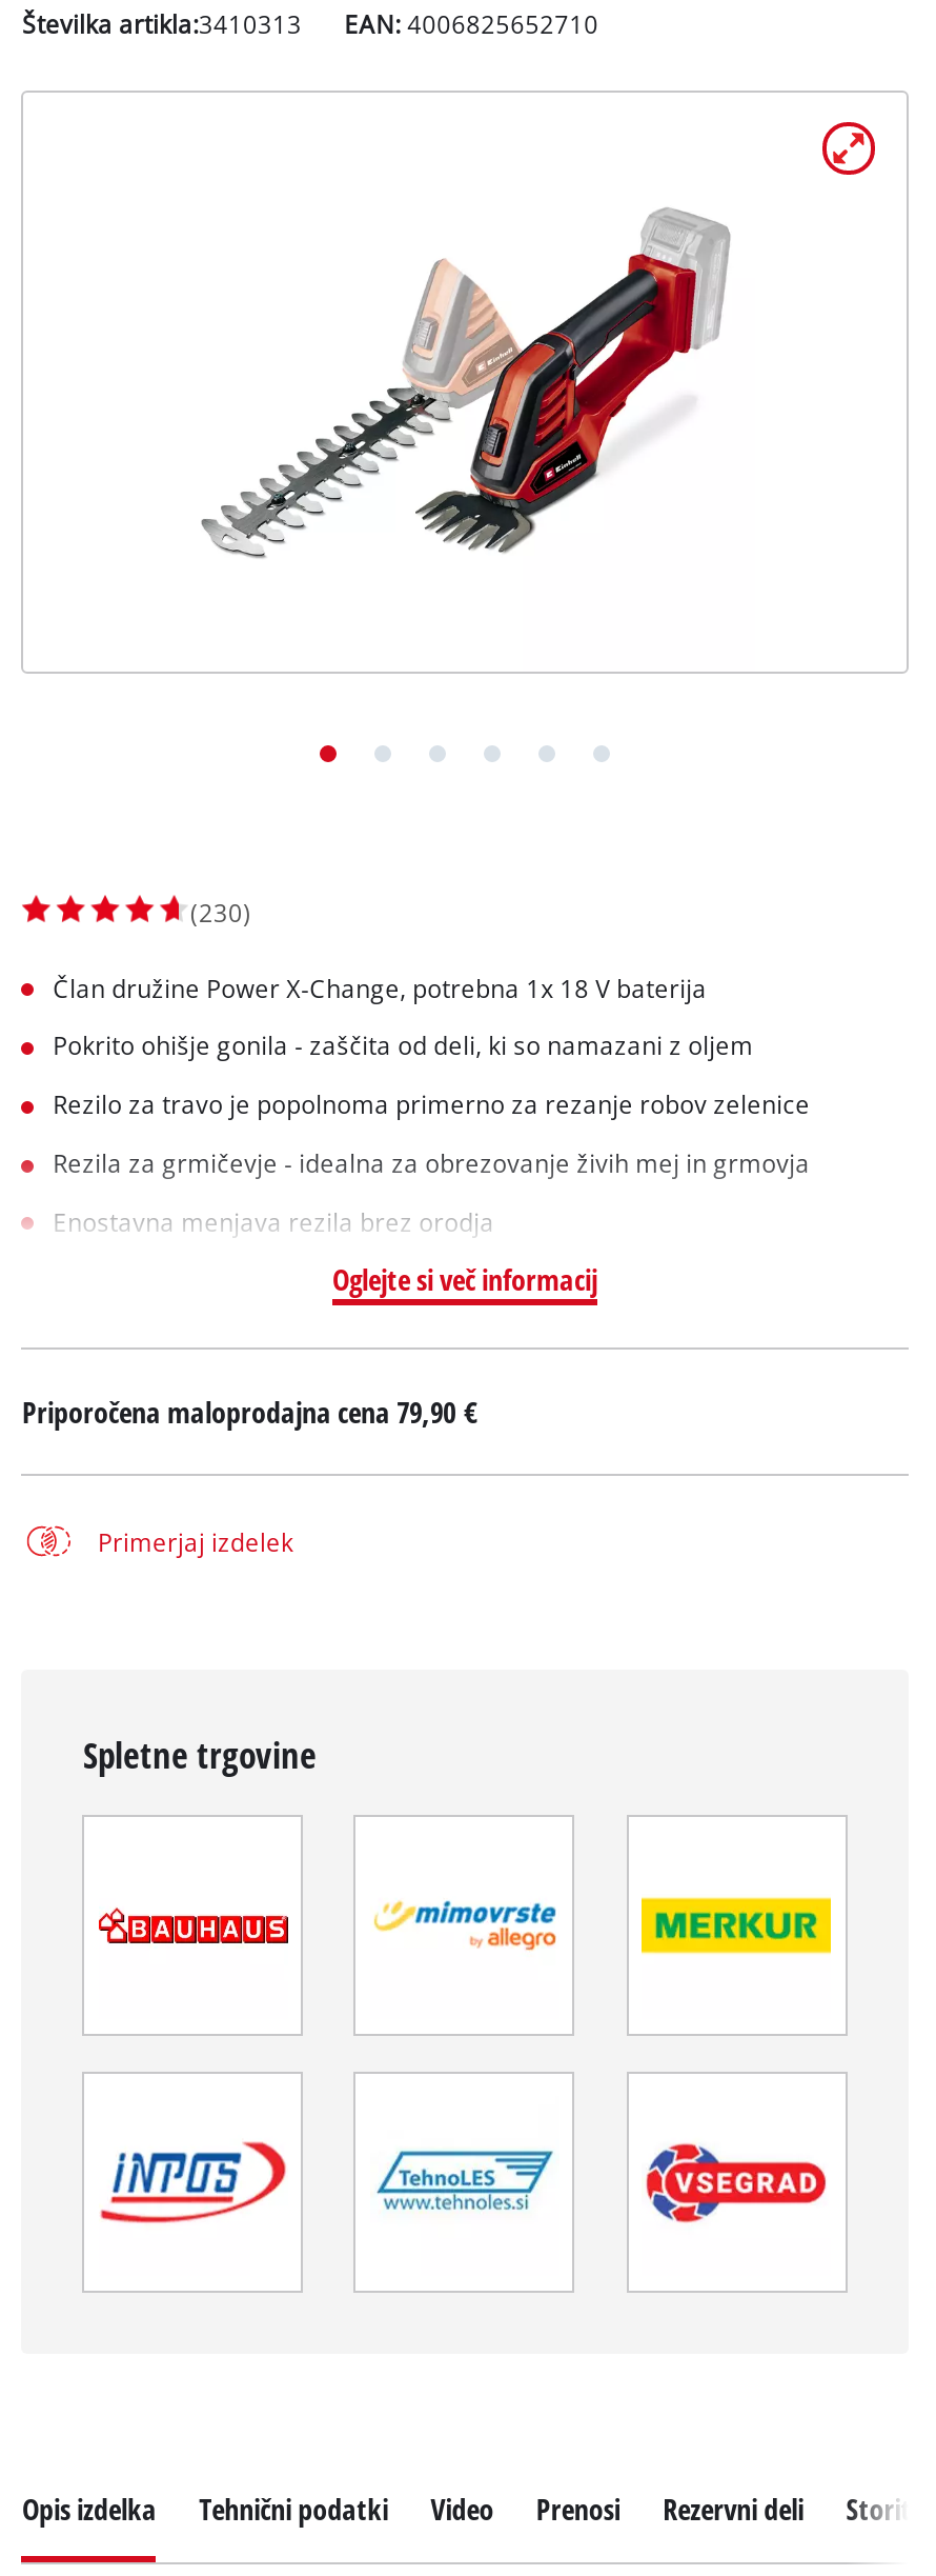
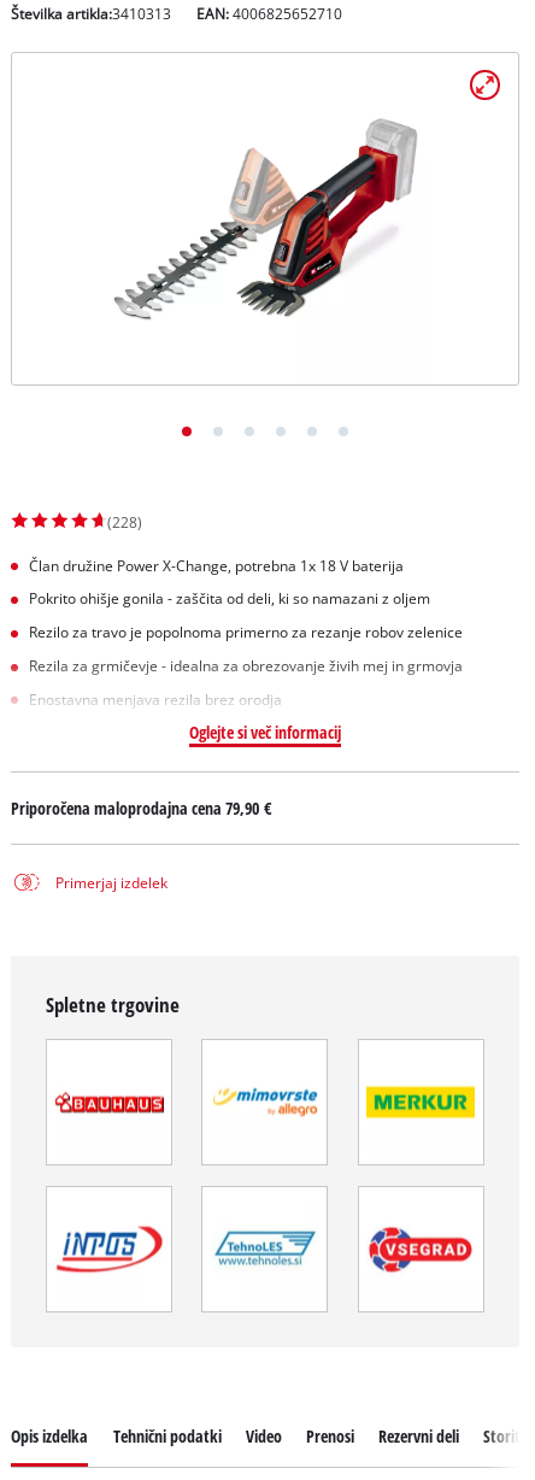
- (230)
+ (228)
